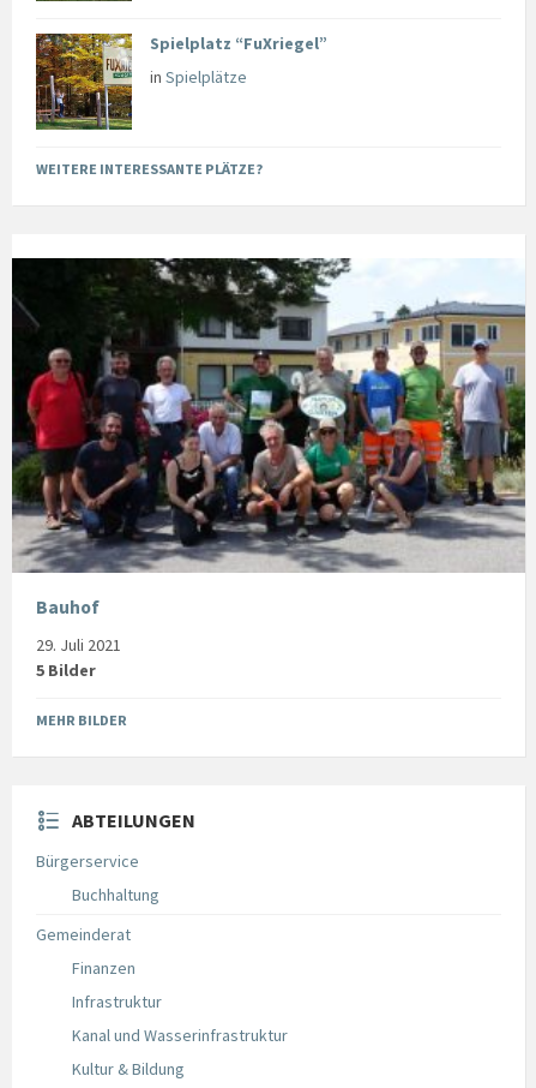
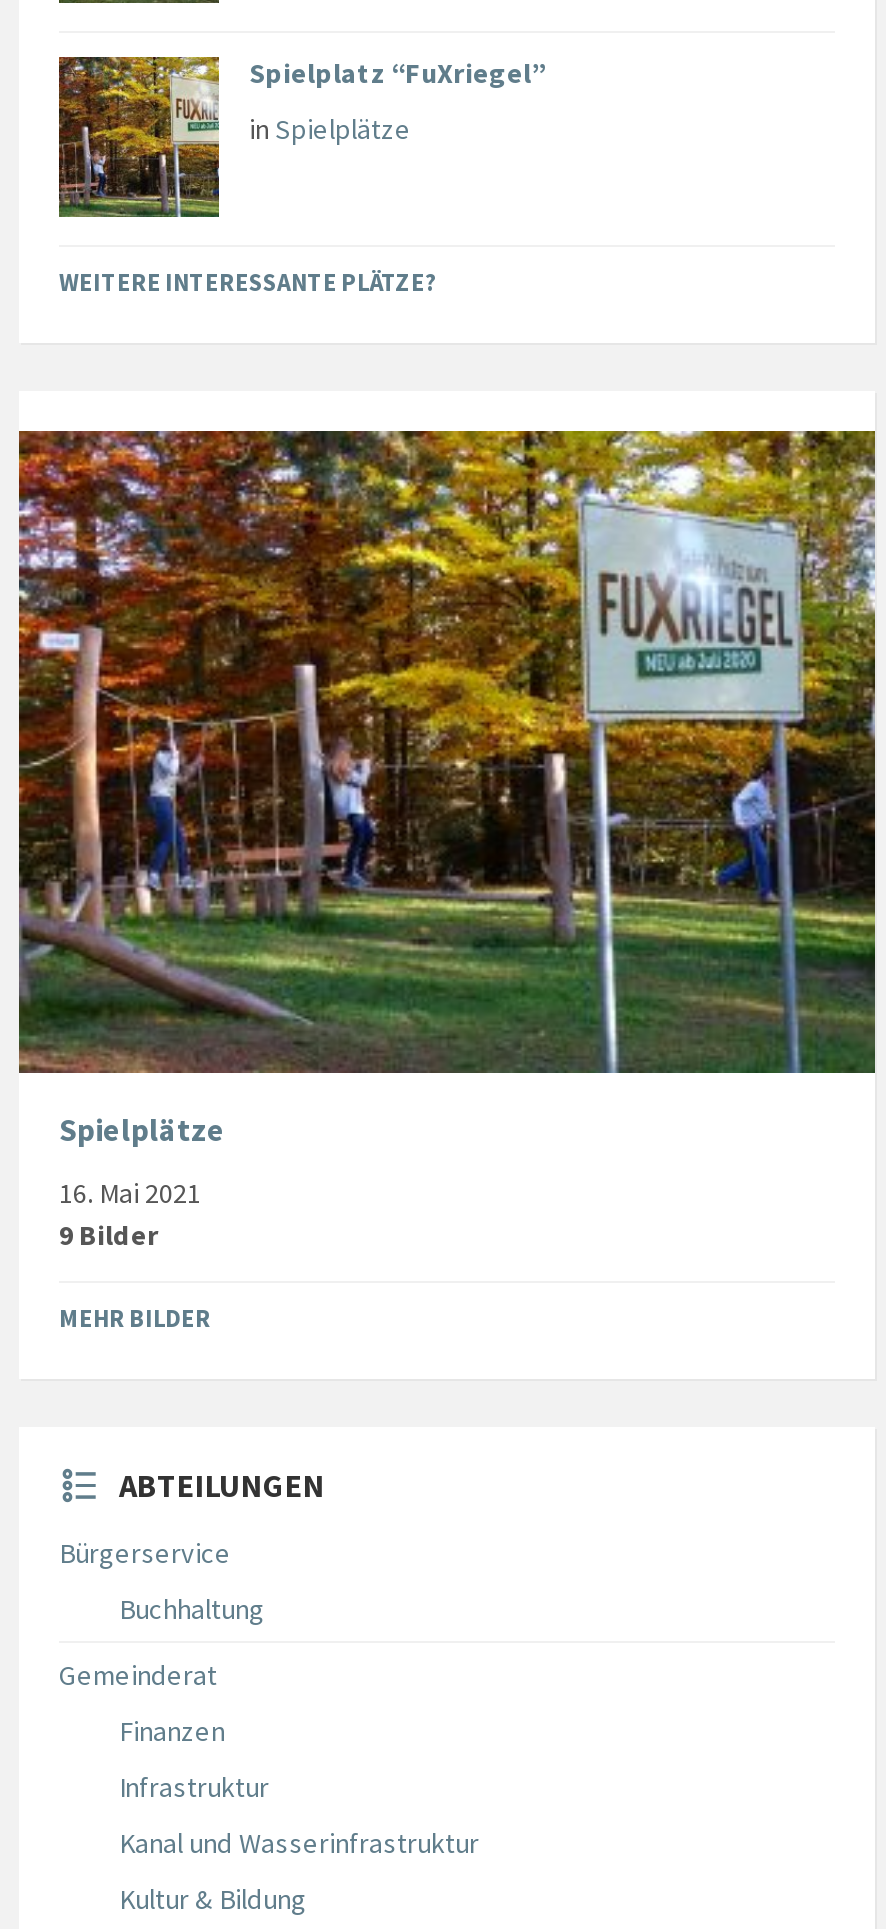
- [image]
- Bauhof
+ [image]
+ Spielplätze

- 29. Juli 2021
- 5 Bilder
+ 16. Mai 2021
+ 9 Bilder
